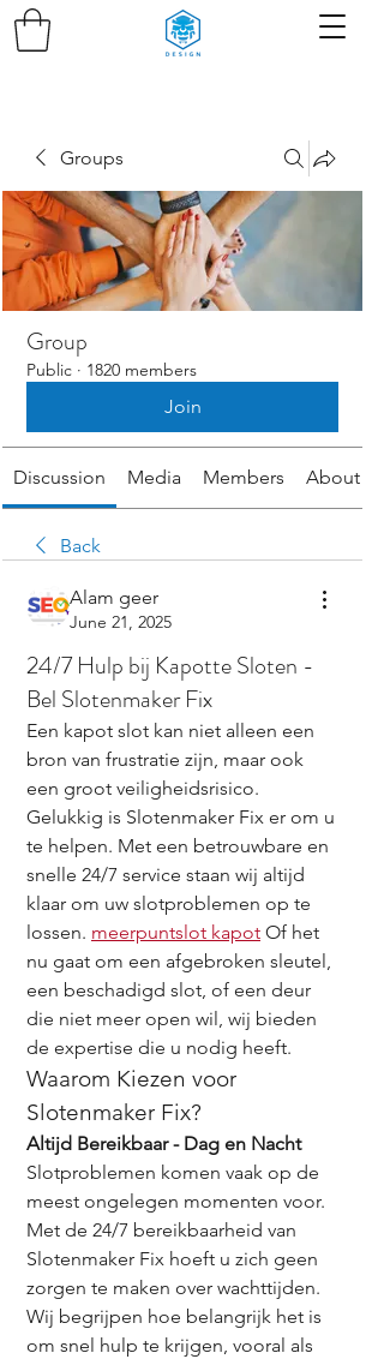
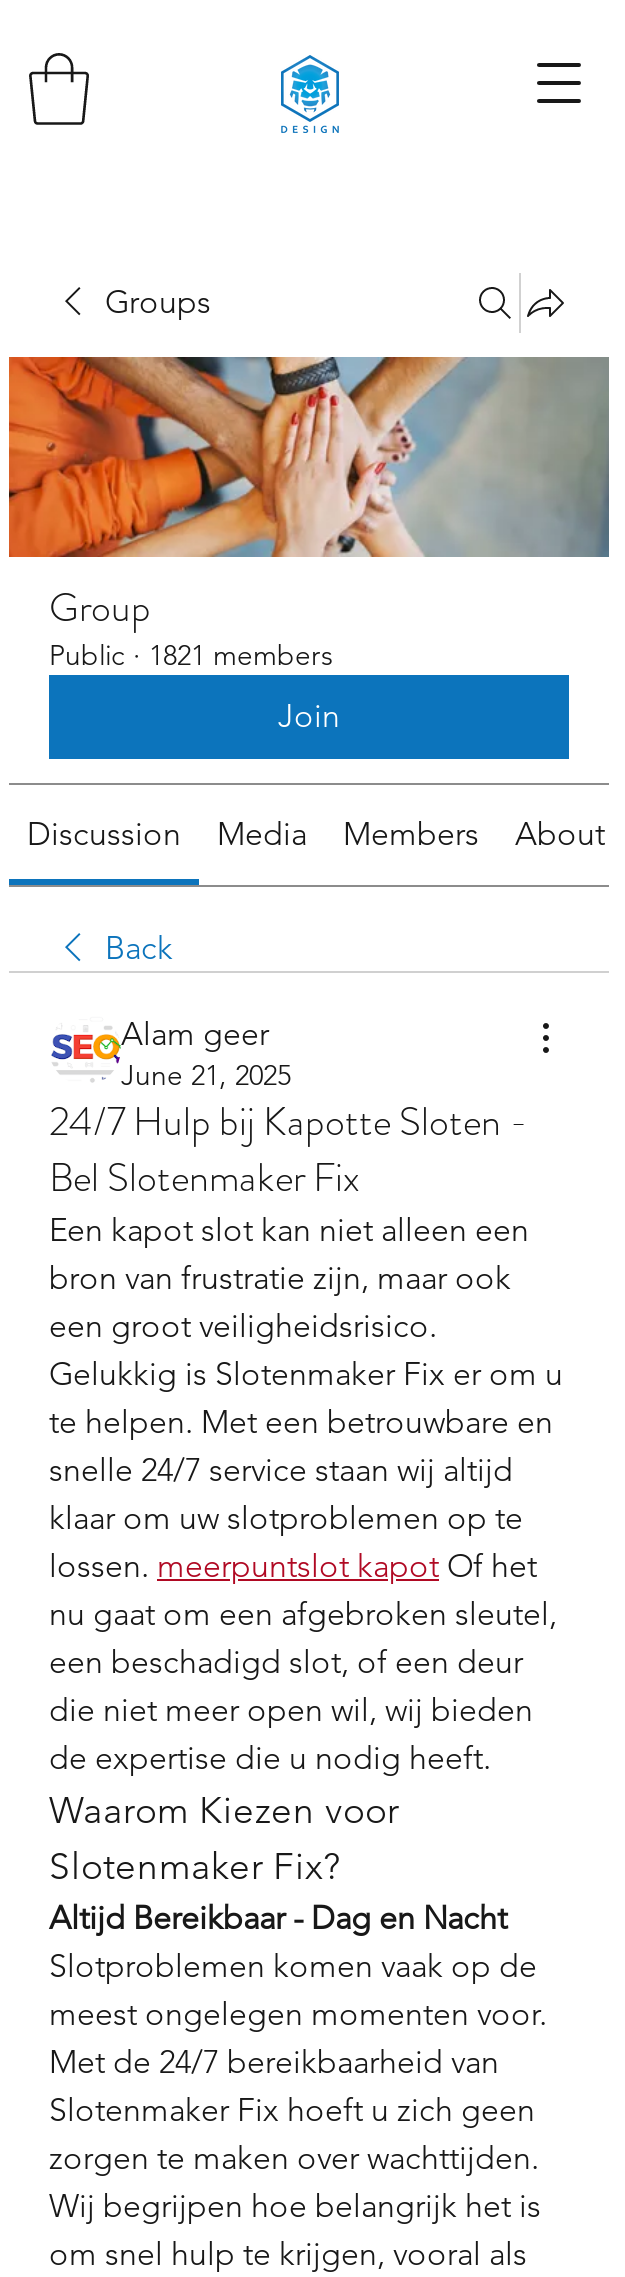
- Public · 1820 members
+ Public · 1821 members
